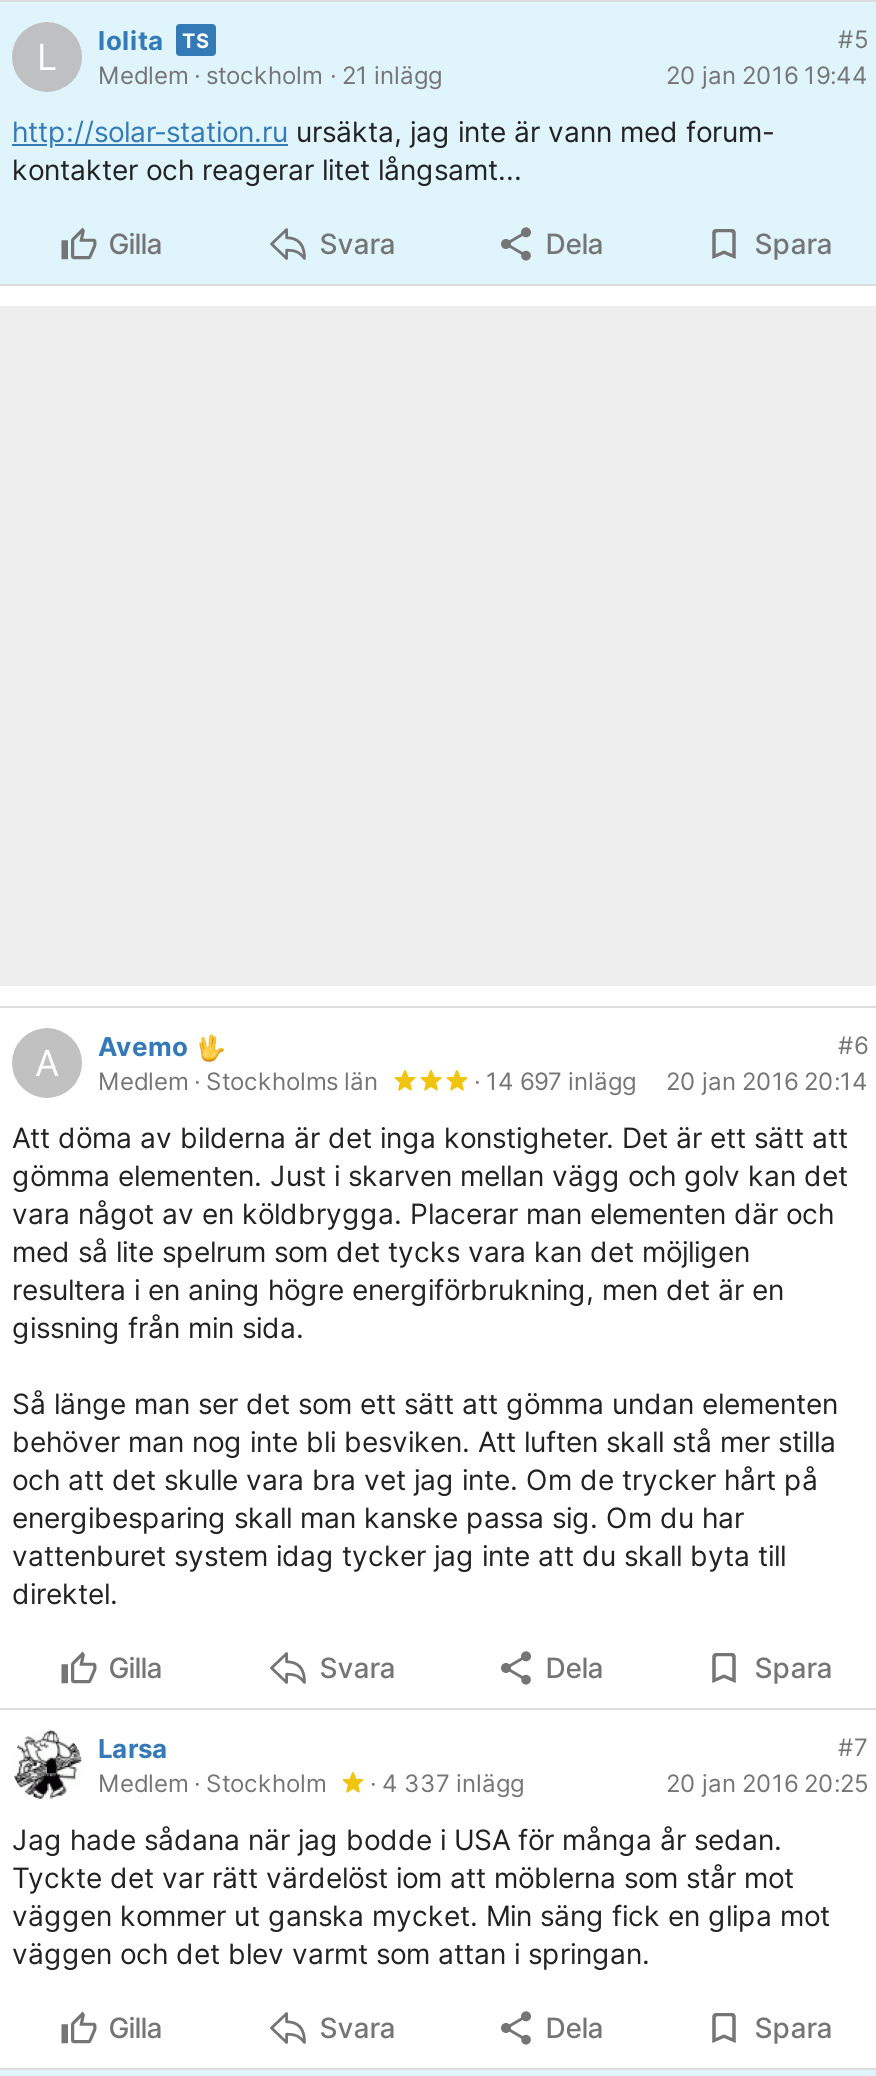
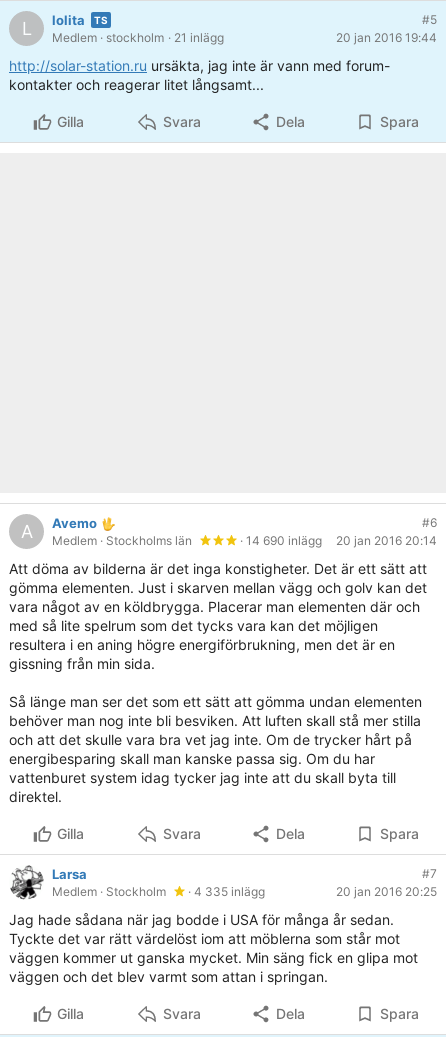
- · 14 697 inlägg 20 jan 2016 20:14
+ · 14 690 inlägg 20 jan 2016 20:14

- Medlem · Stockholm · 4 337 inlägg
+ Medlem · Stockholm · 4 335 inlägg
